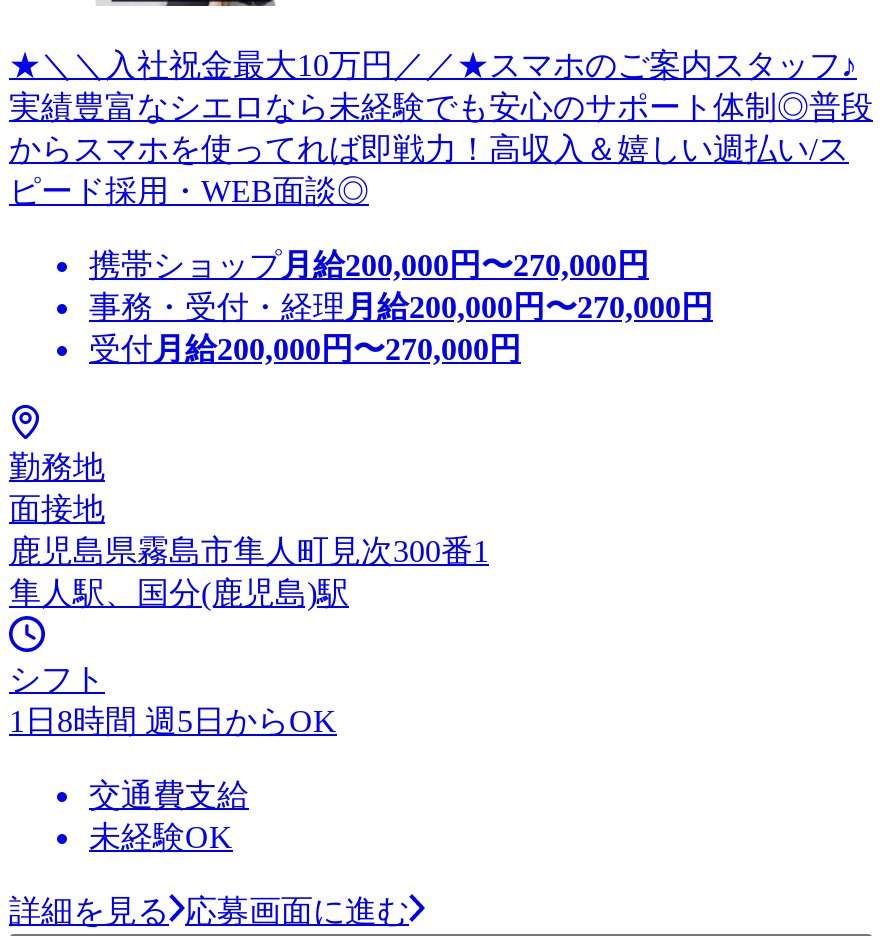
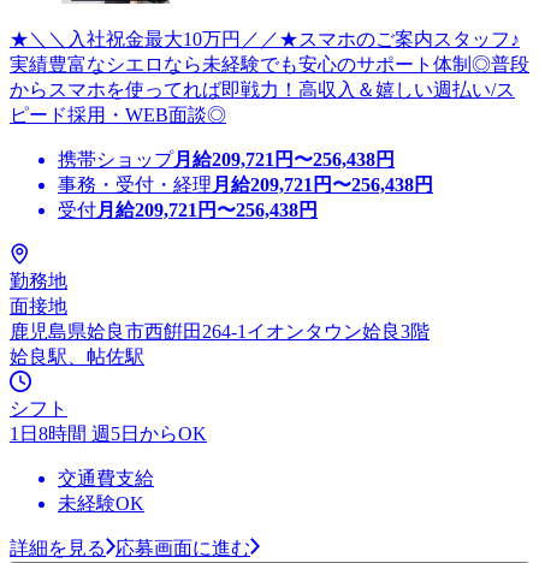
- 携帯ショップ月給200,000円〜270,000円
+ 携帯ショップ月給209,721円〜256,438円

- 事務・受付・経理月給200,000円〜270,000円
+ 事務・受付・経理月給209,721円〜256,438円

- 受付月給200,000円〜270,000円
+ 受付月給209,721円〜256,438円

- 鹿児島県霧島市隼人町見次300番1
- 隼人駅、国分(鹿児島)駅
+ 鹿児島県姶良市西餠田264-1イオンタウン姶良3階
+ 姶良駅、帖佐駅
